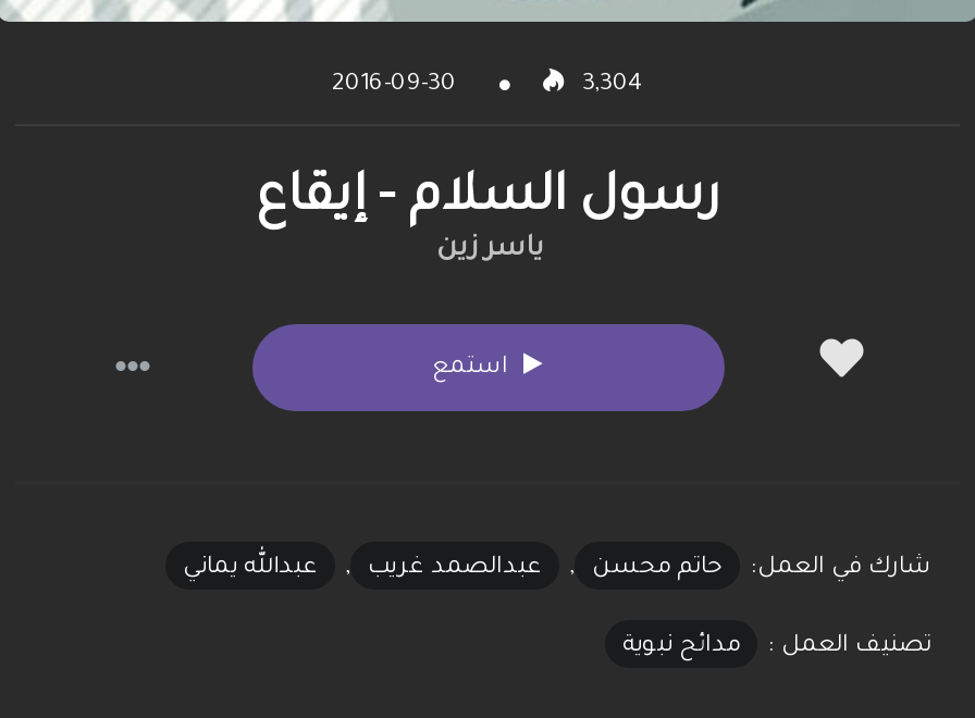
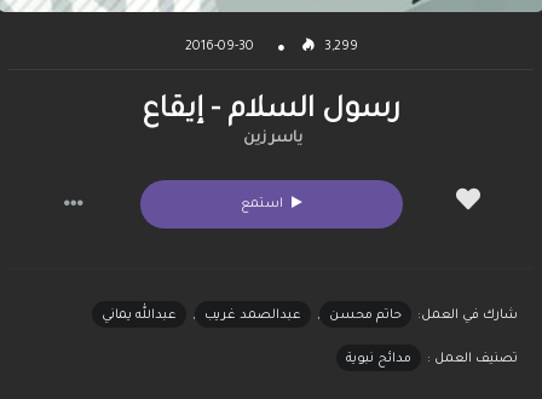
- 3,304
+ 3,299
